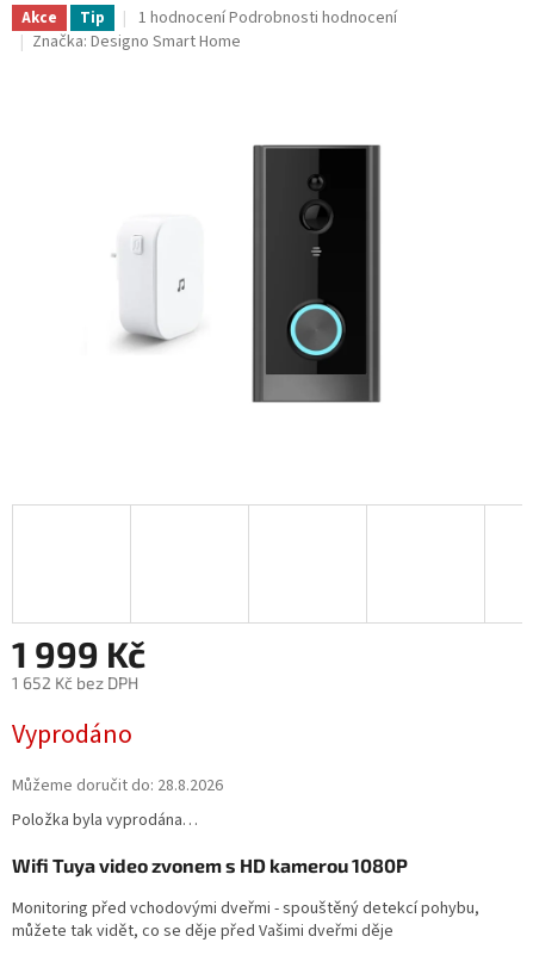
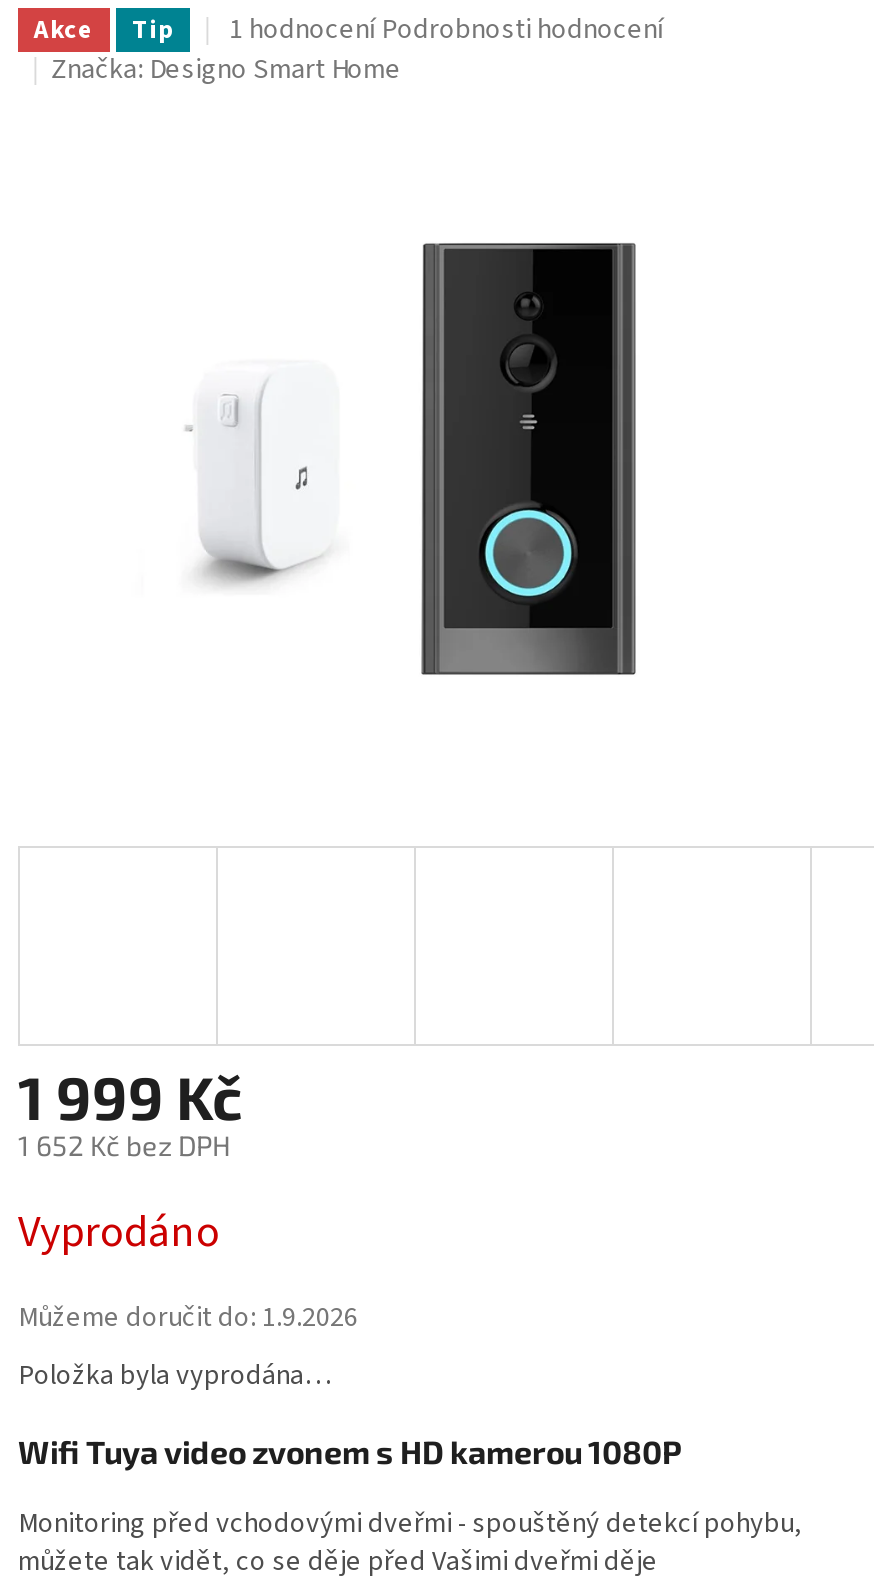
- Můžeme doručit do: 28.8.2026
+ Můžeme doručit do: 1.9.2026
